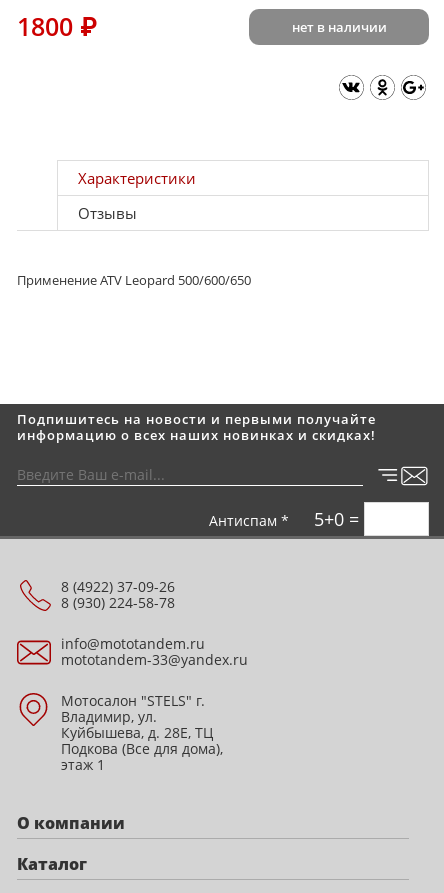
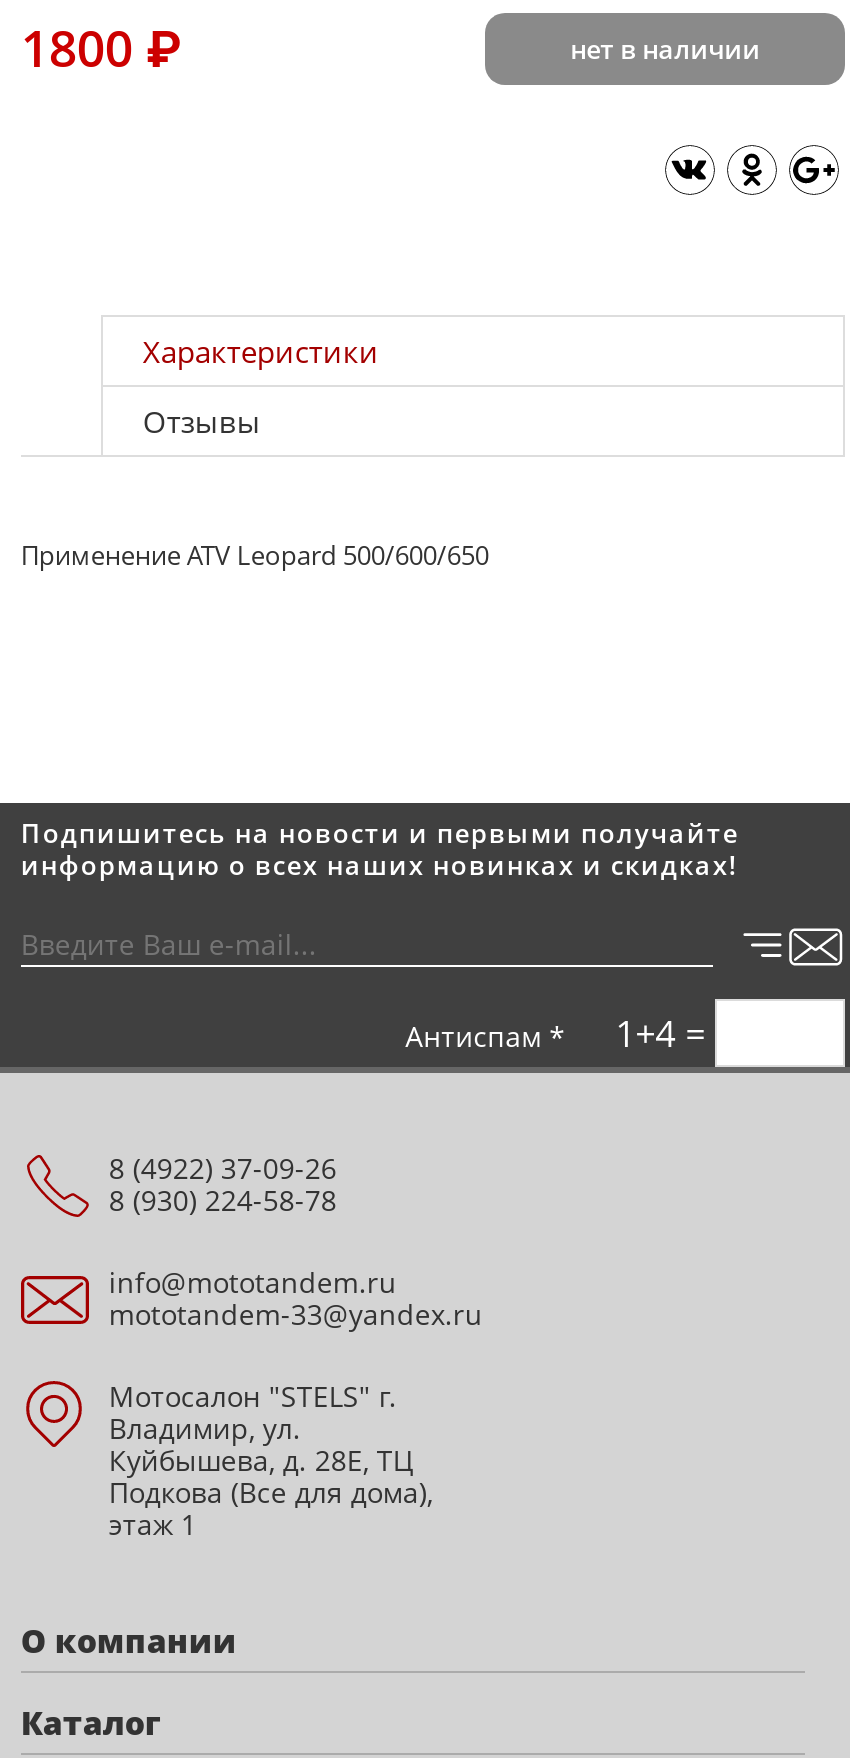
- Антиспам * 5+0 =
+ Антиспам * 1+4 =
